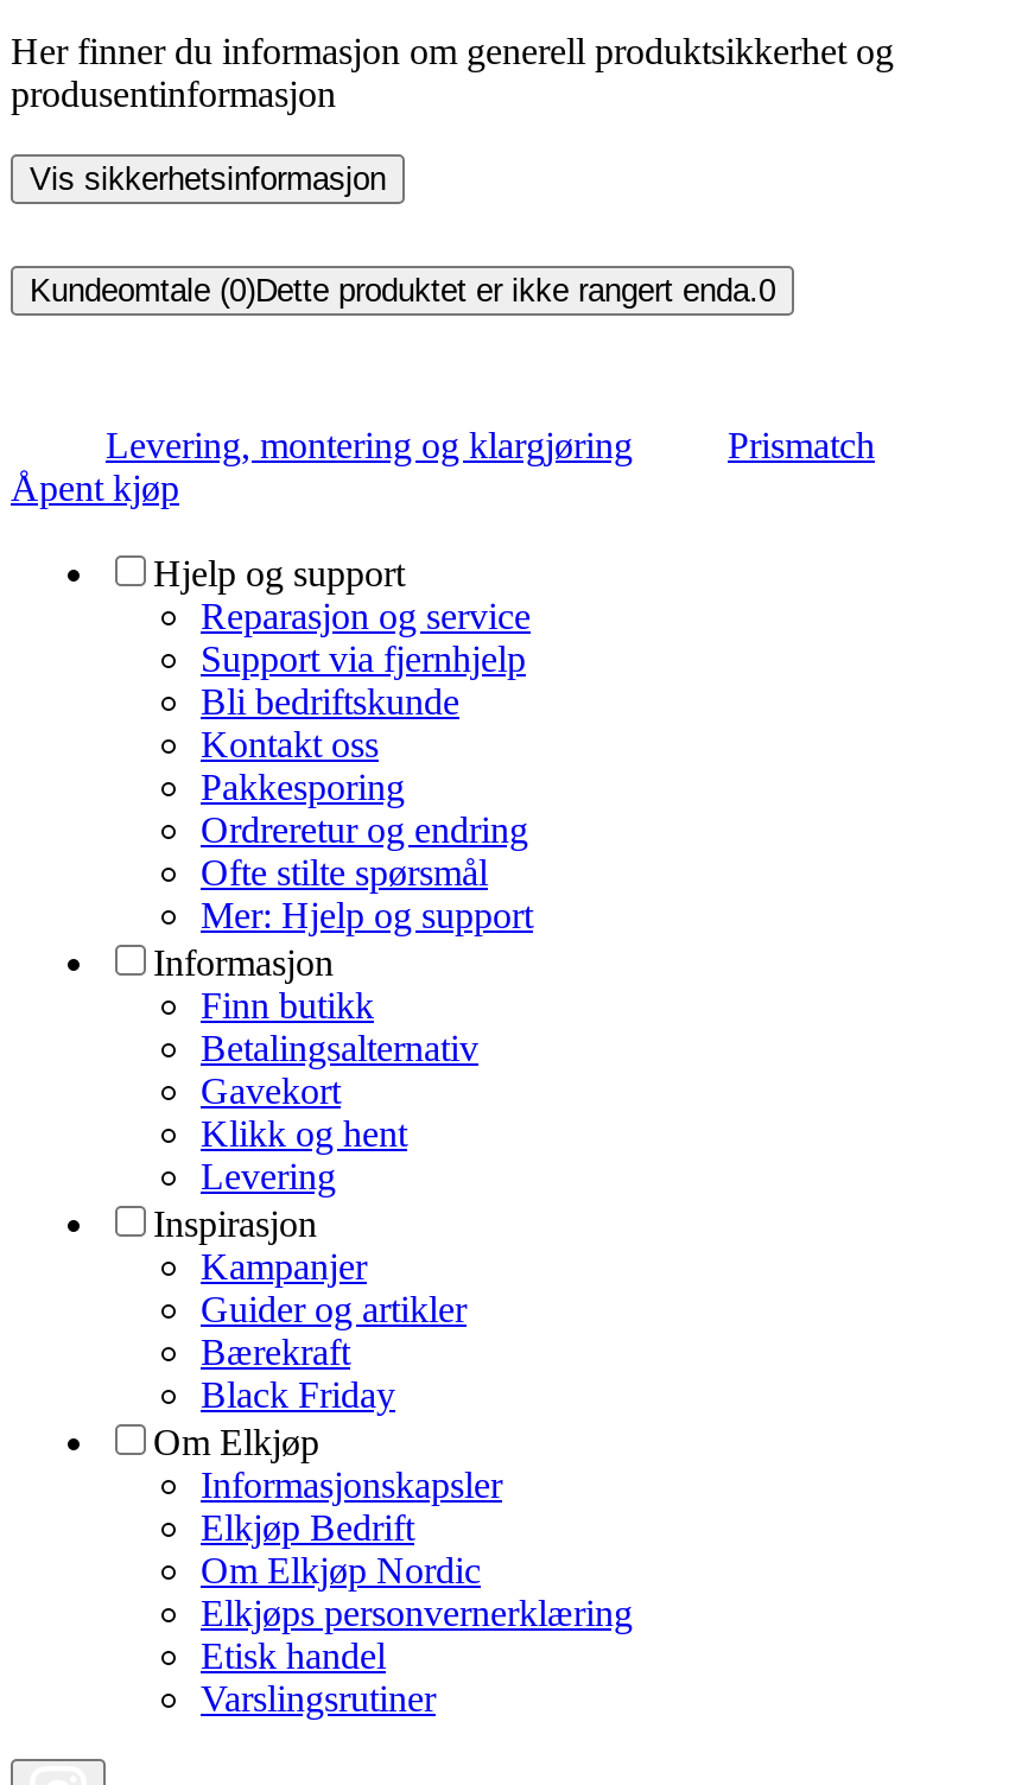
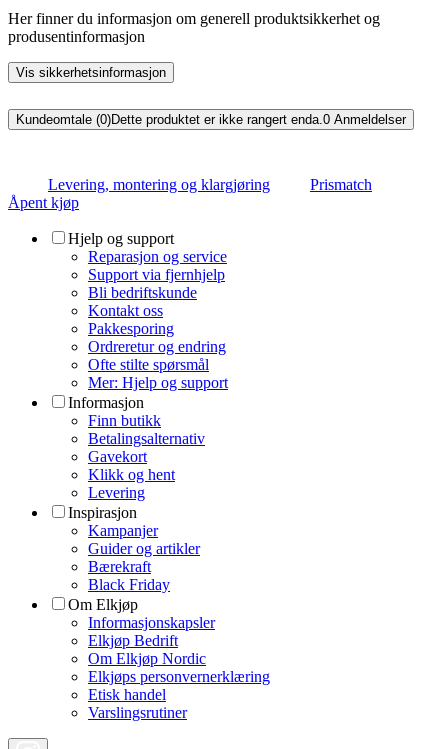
- Kundeomtale (0)Dette produktet er ikke rangert enda.0
+ Kundeomtale (0)Dette produktet er ikke rangert enda.0 Anmeldelser
